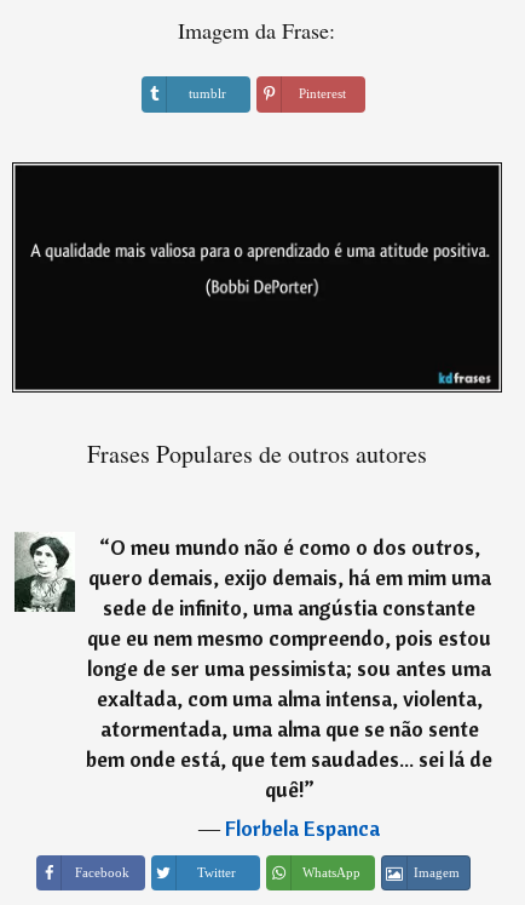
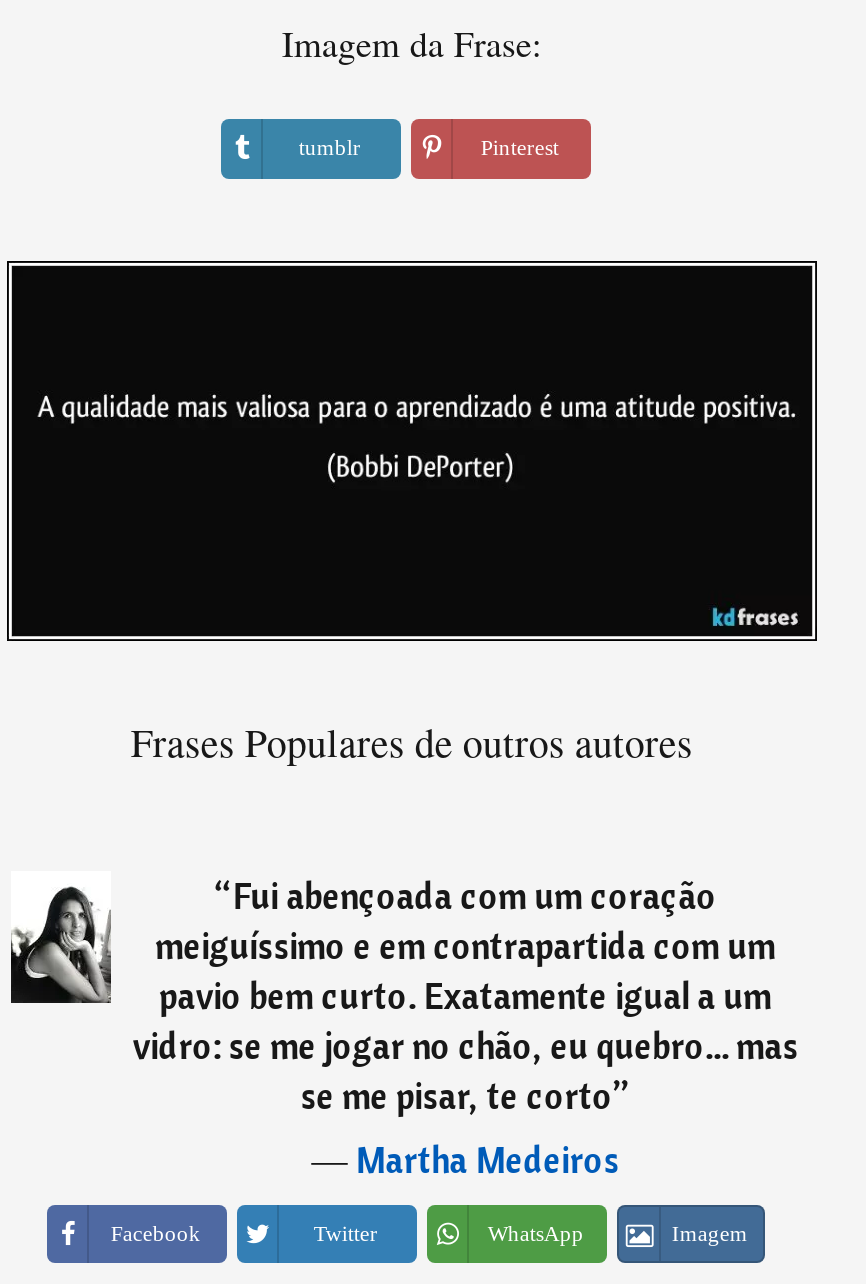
- [image]
- “O meu mundo não é como o dos outros,
- quero demais, exijo demais, há em mim uma
- sede de infinito, uma angústia constante
- que eu nem mesmo compreendo, pois estou
- longe de ser uma pessimista; sou antes uma
- exaltada, com uma alma intensa, violenta,
- atormentada, uma alma que se não sente
- bem onde está, que tem saudades... sei lá de
- quê!”
- ― Florbela Espanca
+ [image]
+ “Fui abençoada com um coração
+ meiguíssimo e em contrapartida com um
+ pavio bem curto. Exatamente igual a um
+ vidro: se me jogar no chão, eu quebro... mas
+ se me pisar, te corto”
+ ― Martha Medeiros
